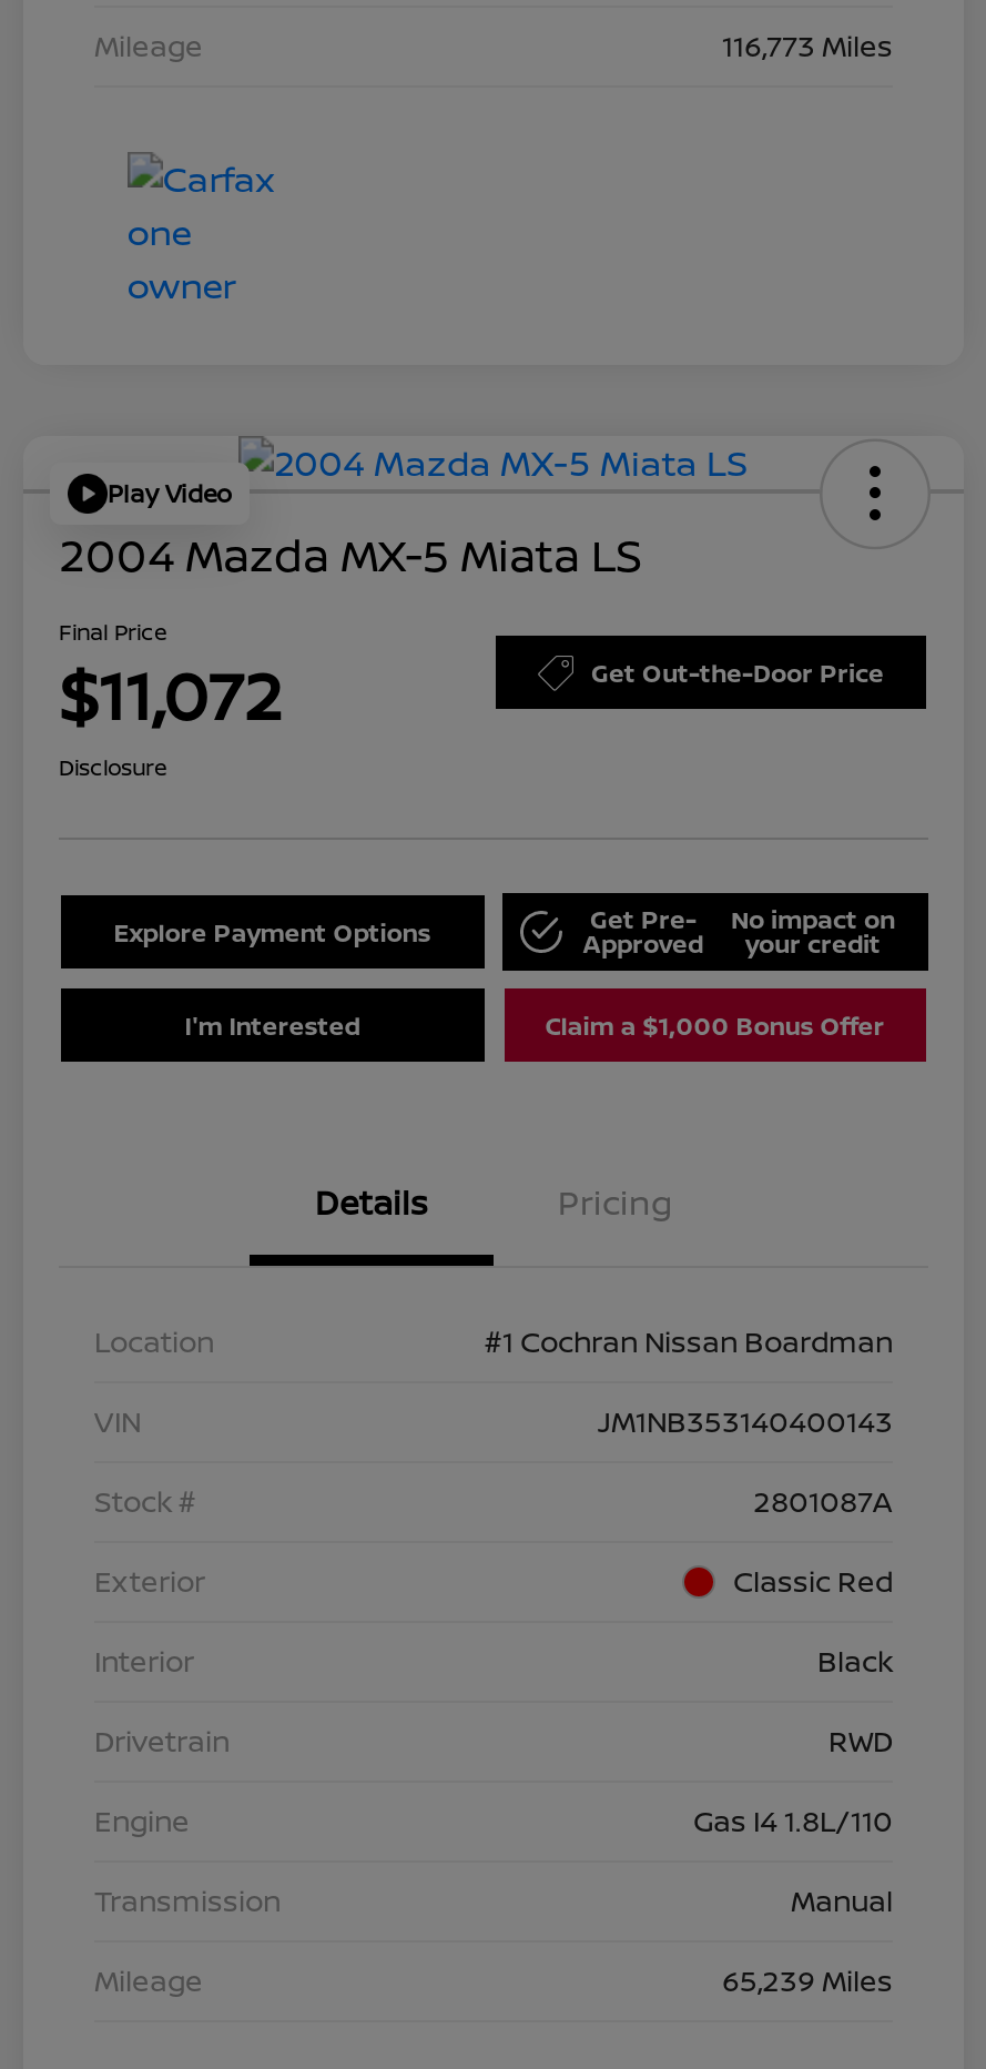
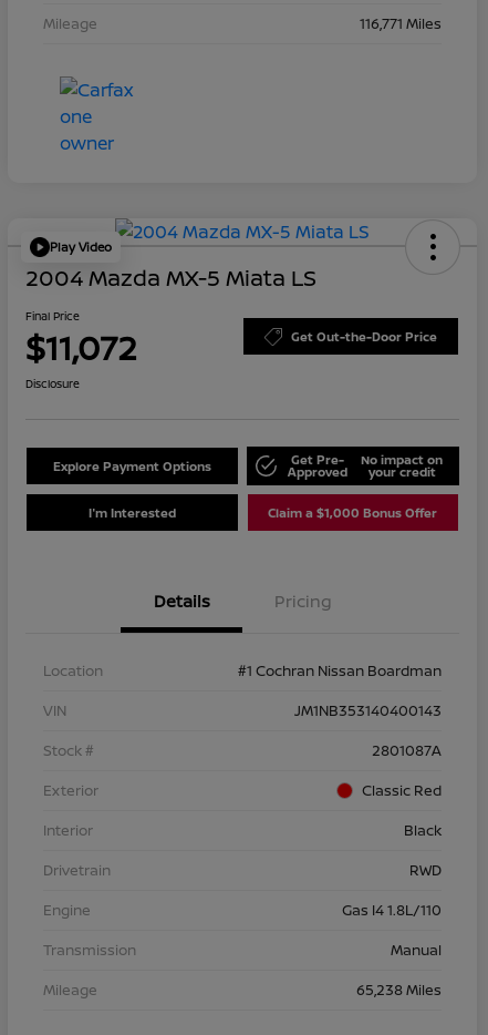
- 116,773 Miles
+ 116,771 Miles

- 65,239 Miles
+ 65,238 Miles
